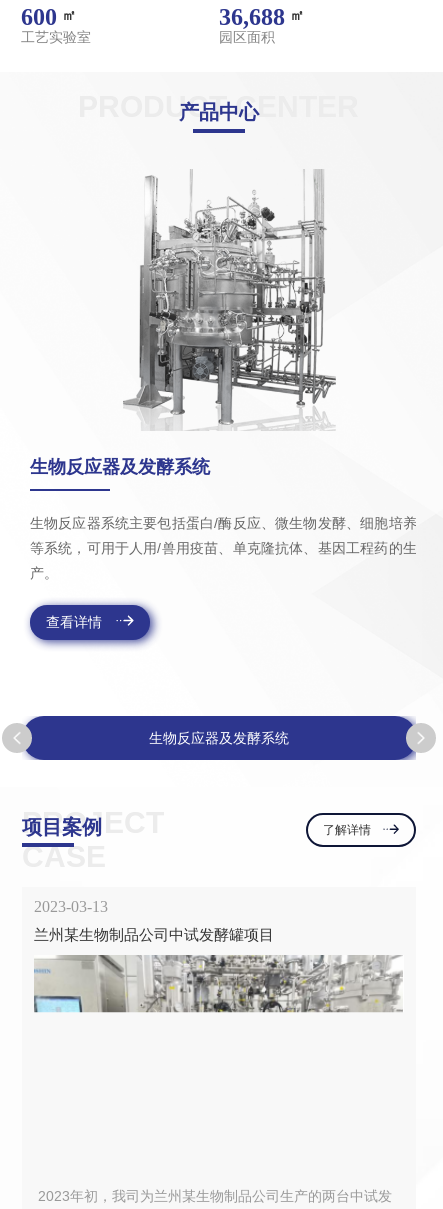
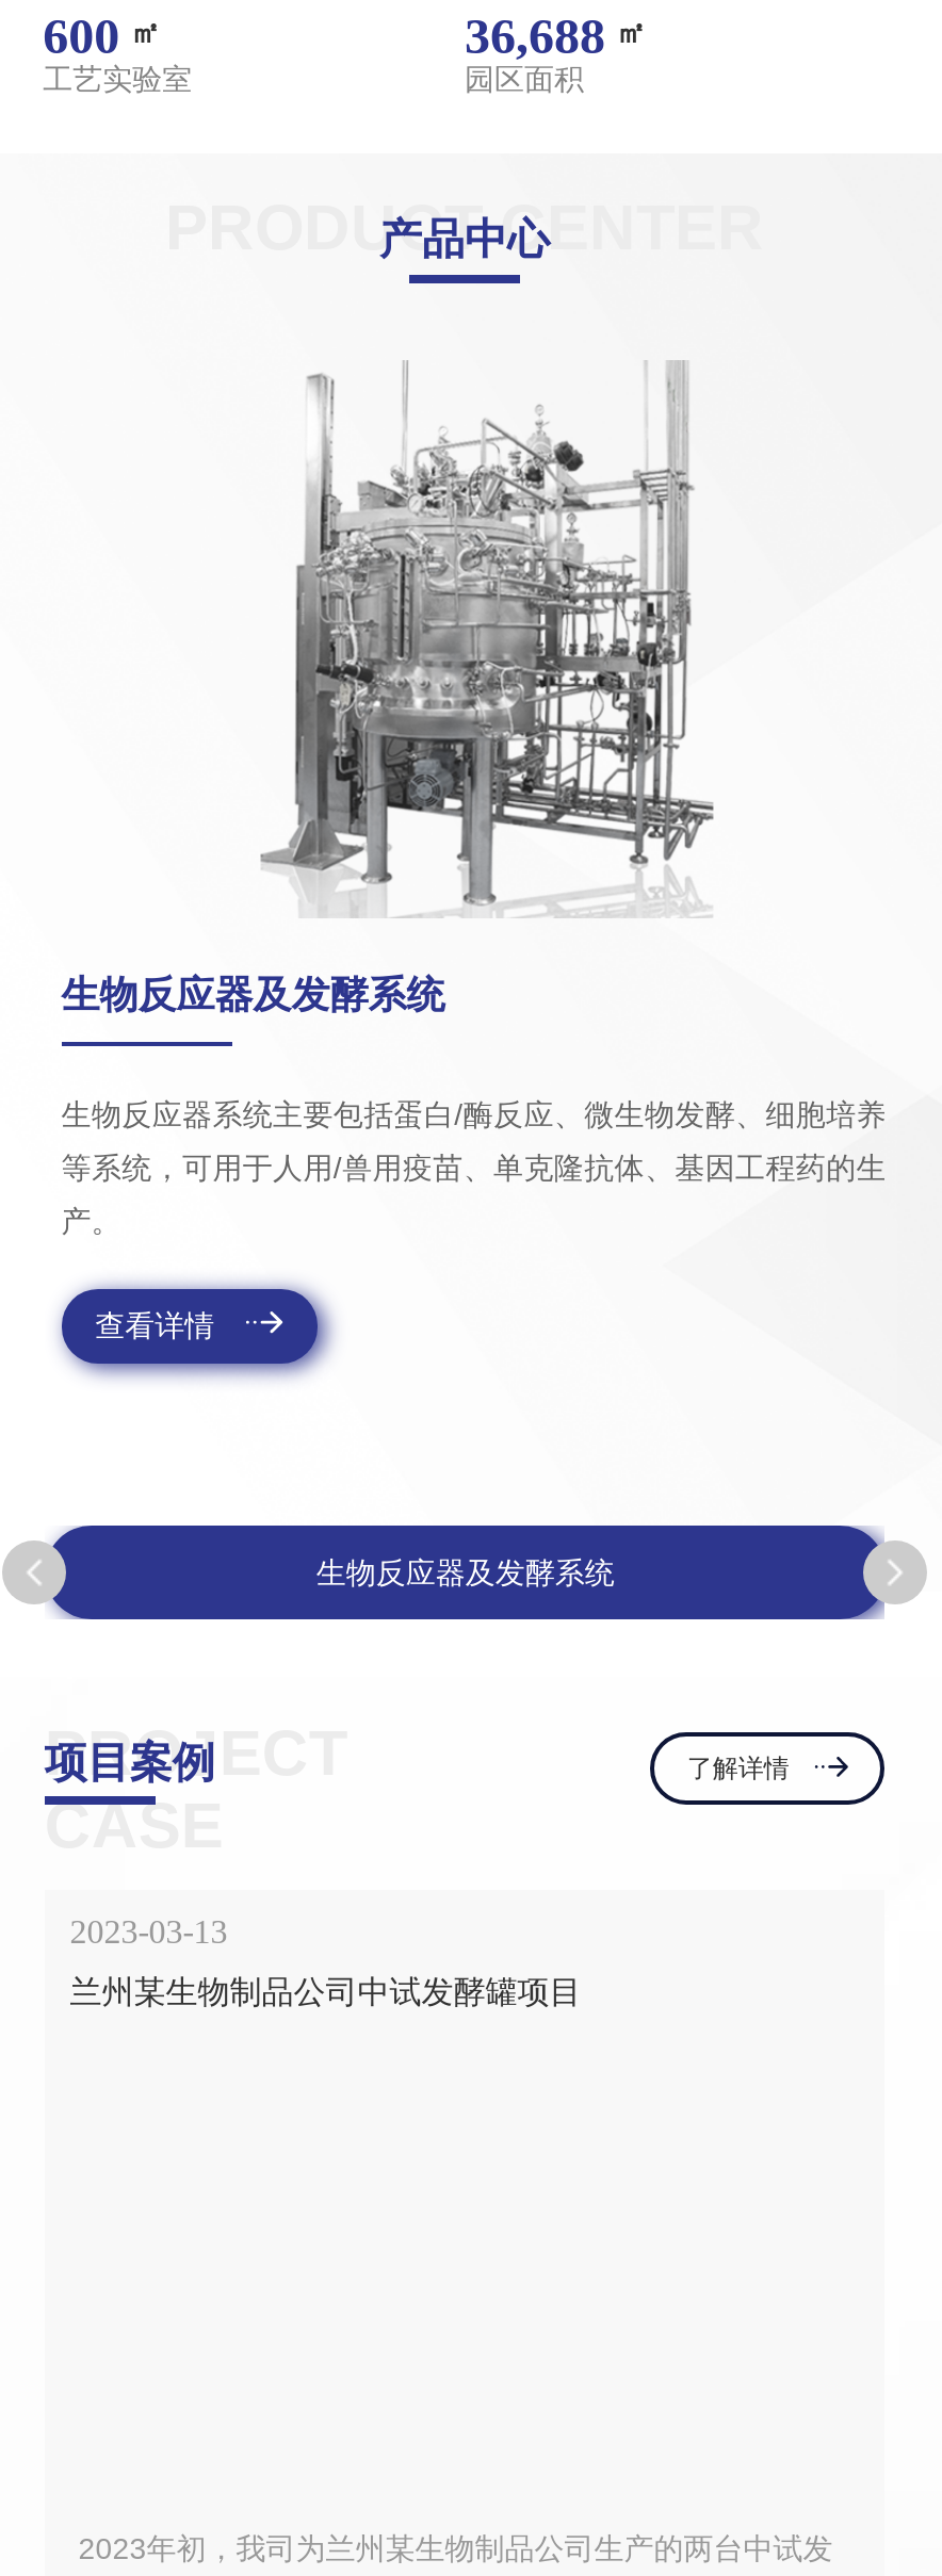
- [image]
